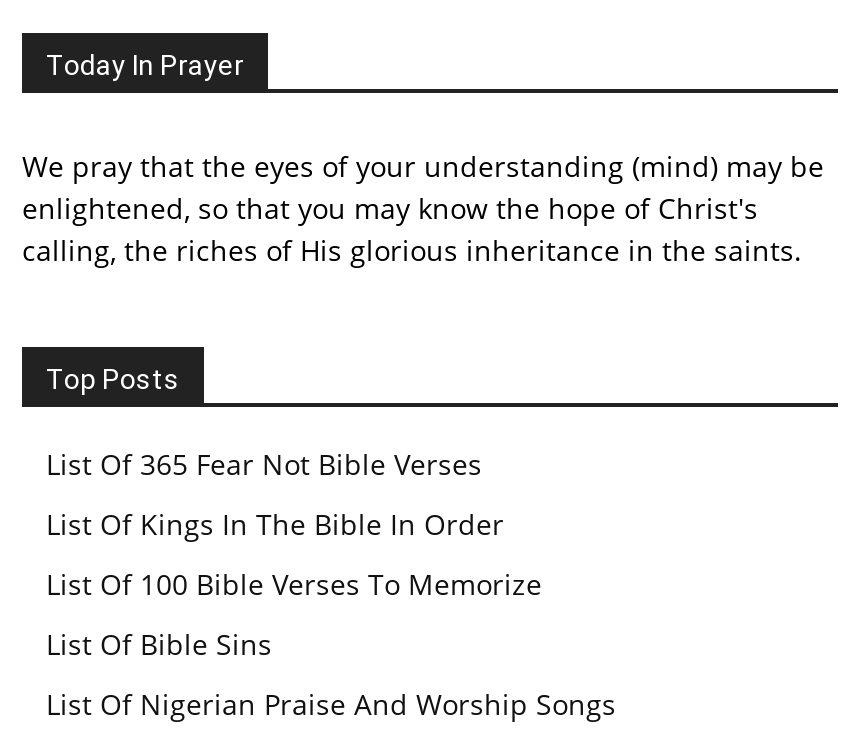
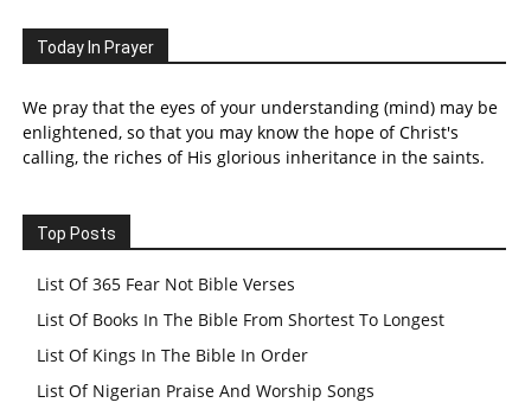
+ List Of Books In The Bible From Shortest To Longest

moved down: List Of Kings In The Bible In Order

- List Of 100 Bible Verses To Memorize
- List Of Bible Sins
